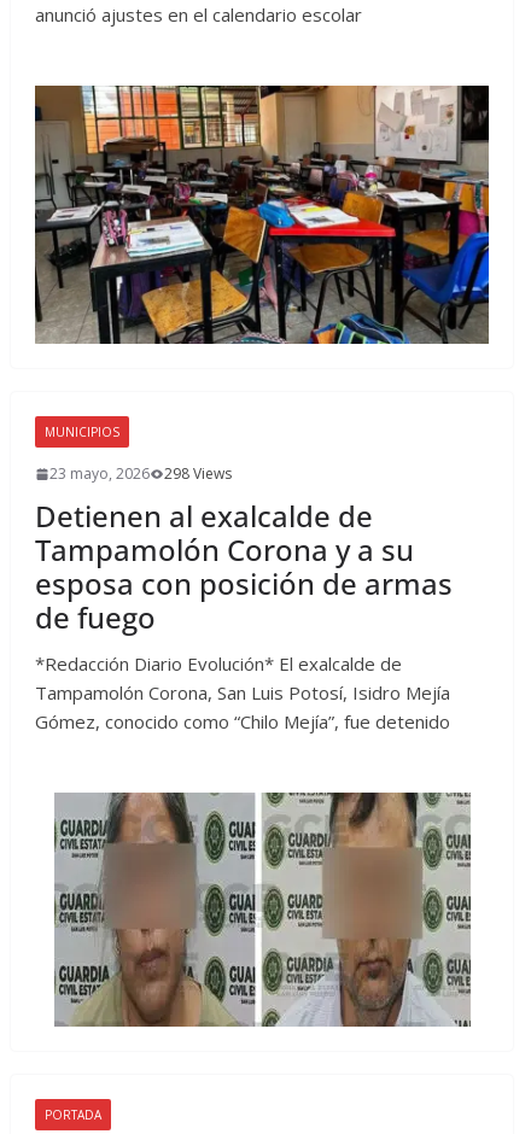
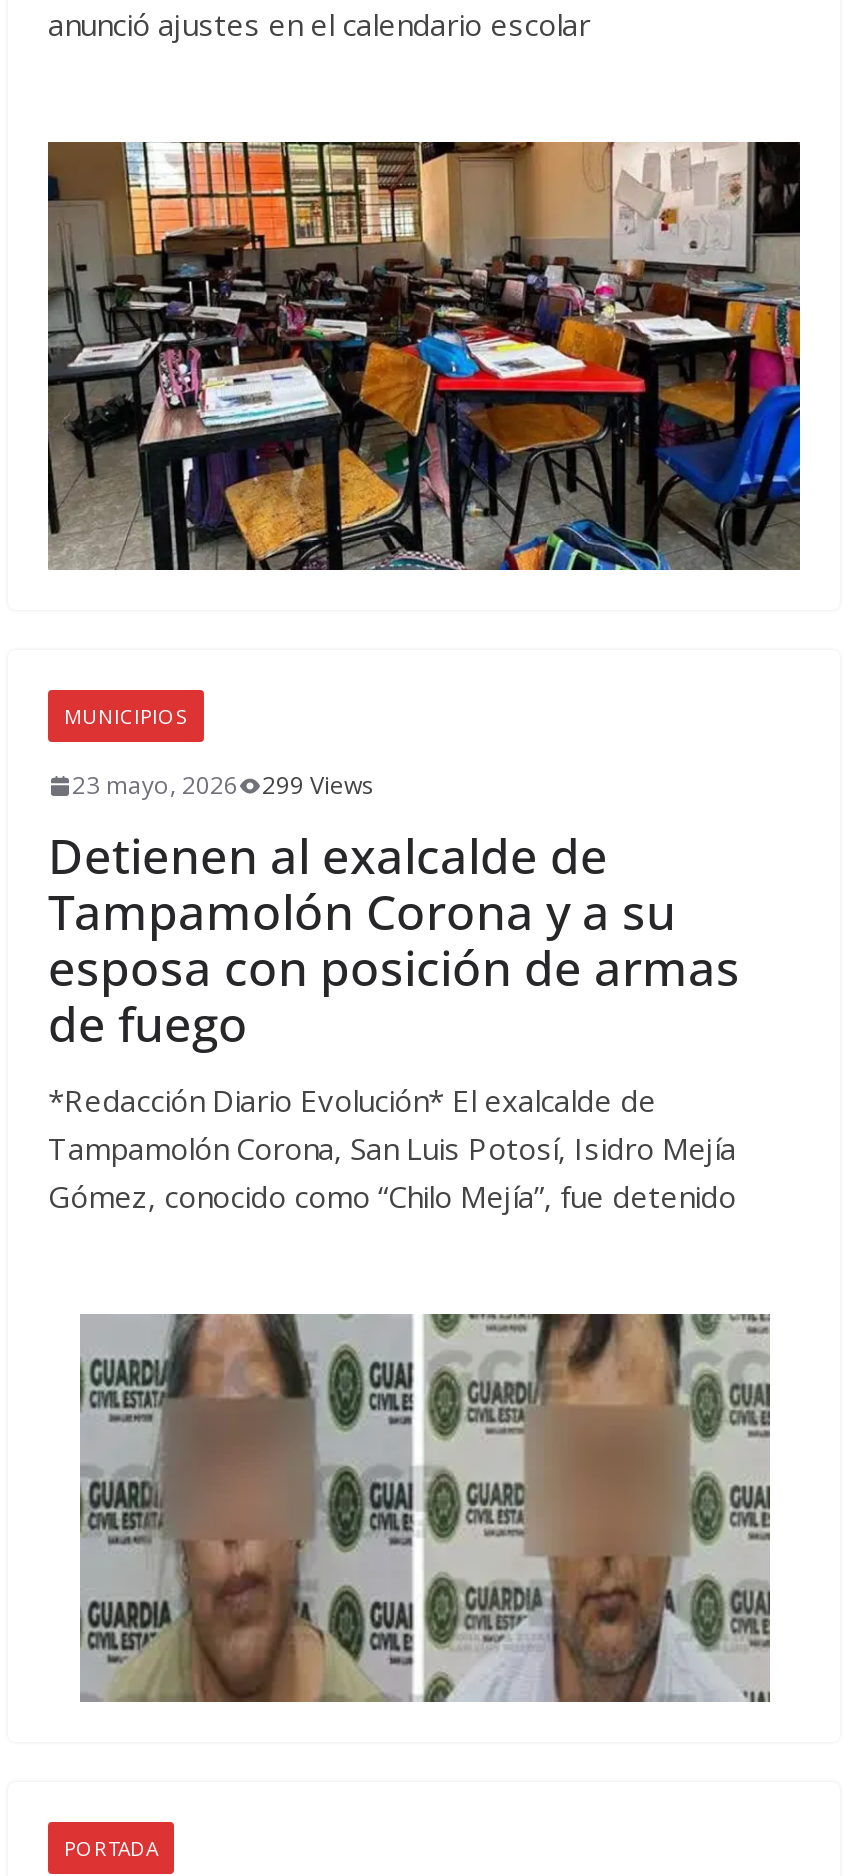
- 23 mayo, 2026 298 Views
+ 23 mayo, 2026 299 Views
